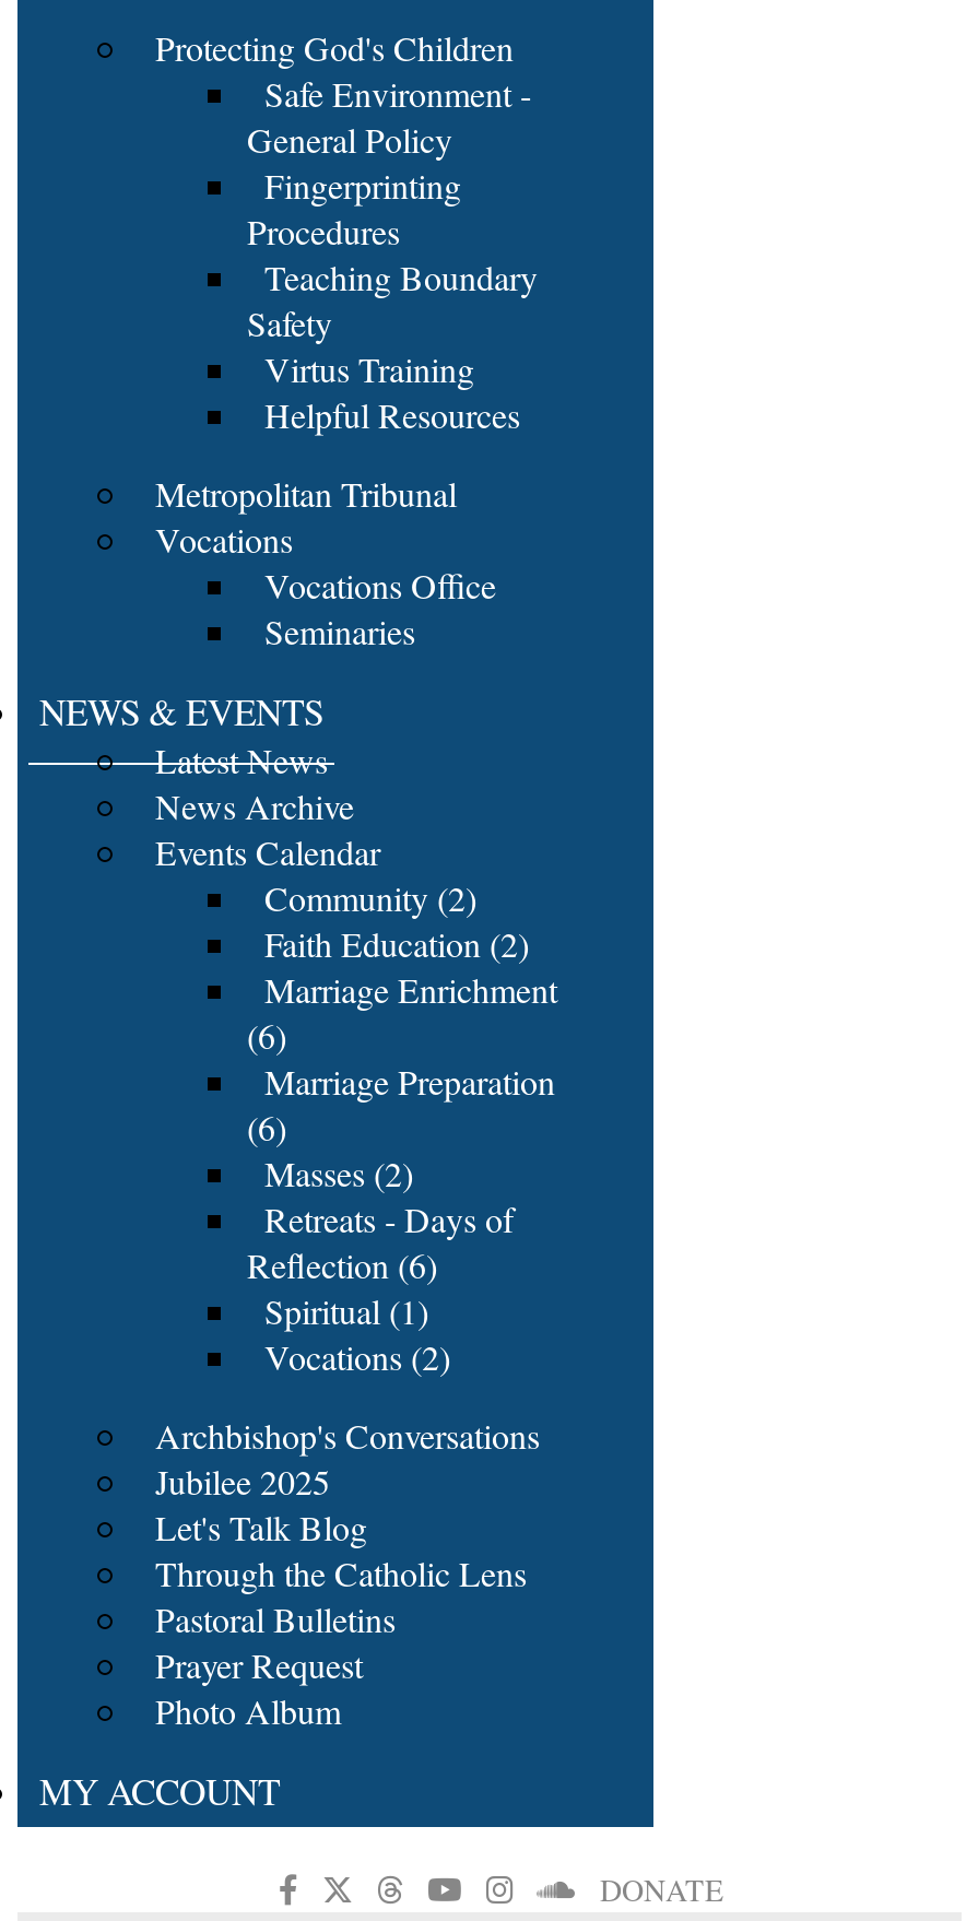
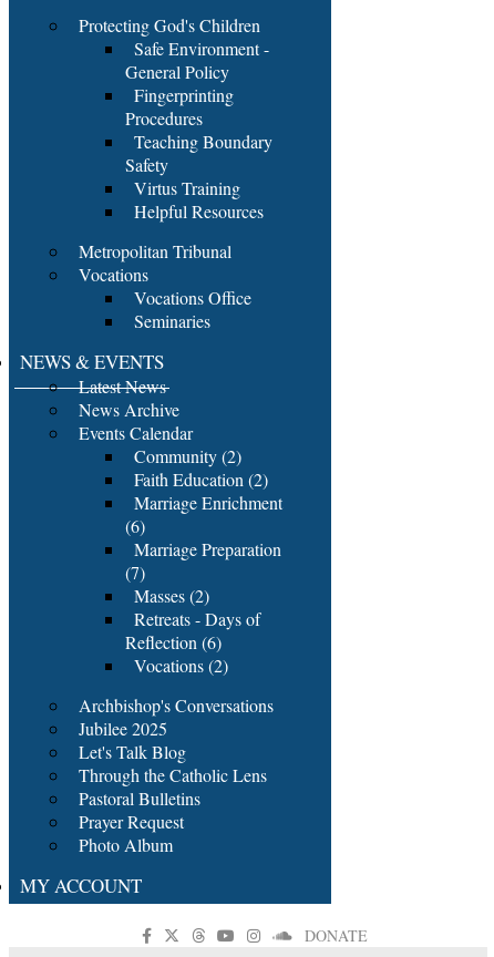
- (6)
+ (7)

- Spiritual (1)
